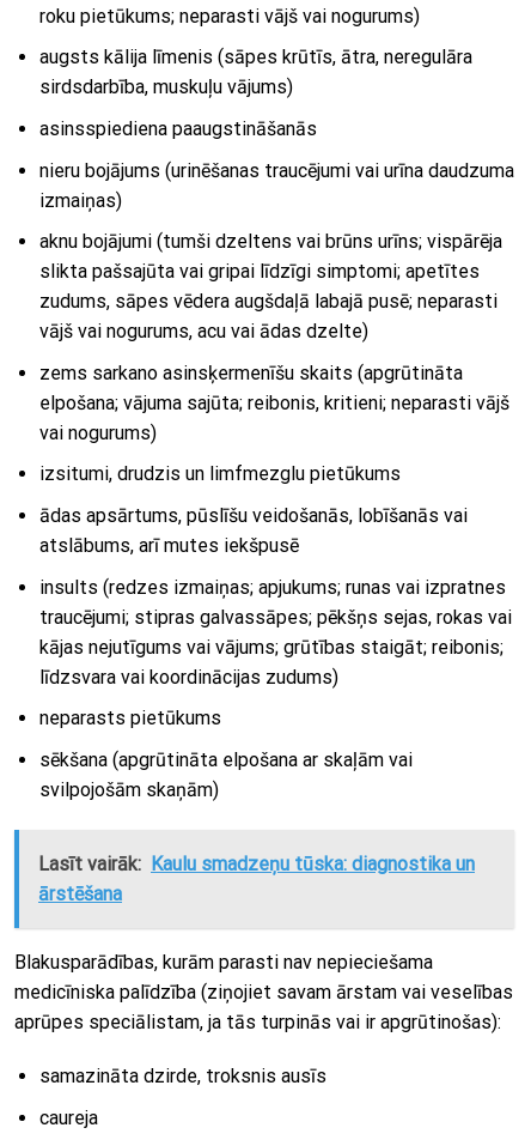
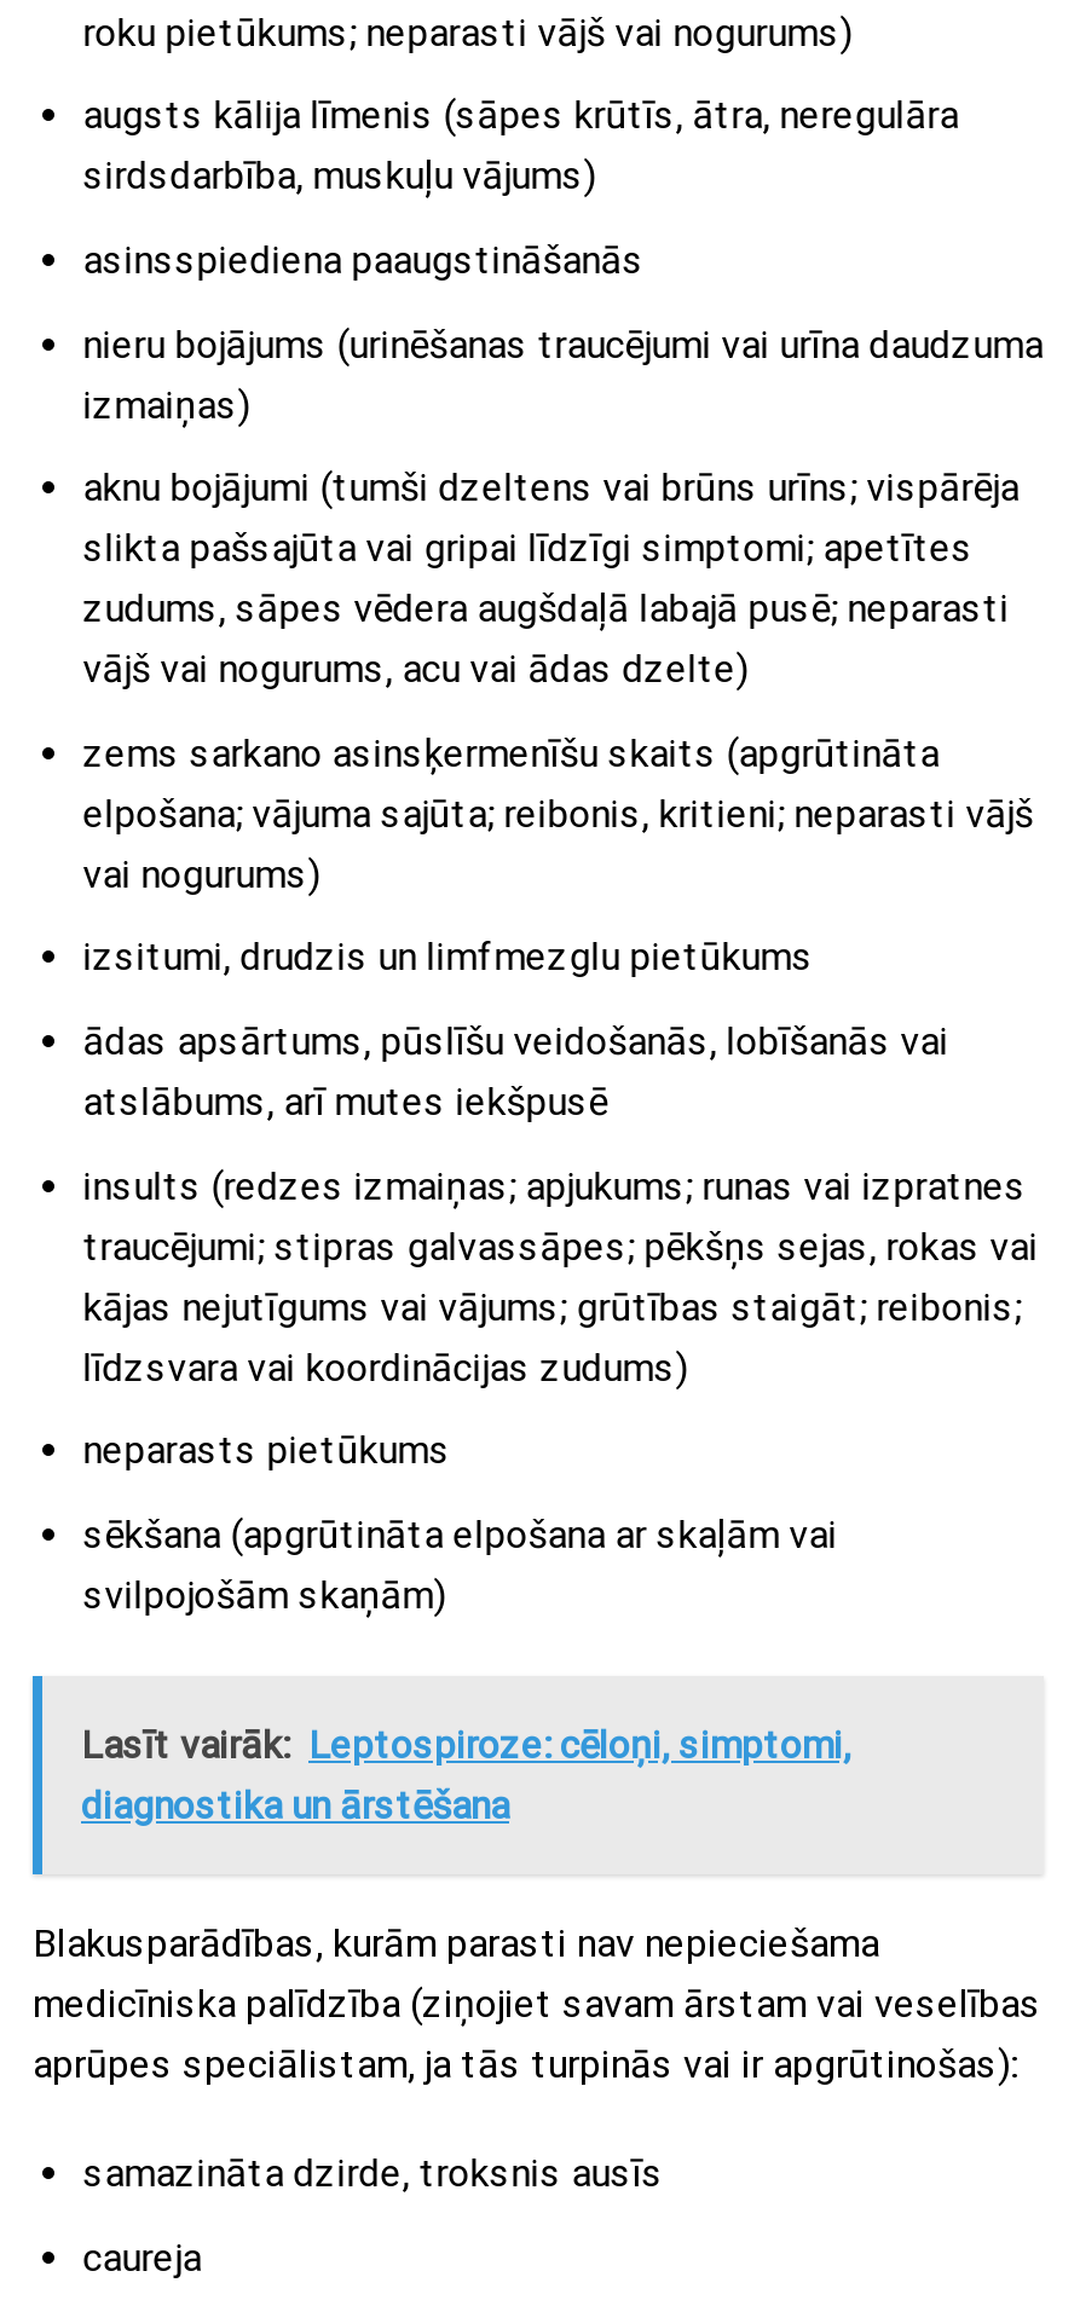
- Lasīt vairāk: Kaulu smadzeņu tūska: diagnostika un
- ārstēšana
+ Lasīt vairāk: Leptospiroze: cēloņi, simptomi,
+ diagnostika un ārstēšana
